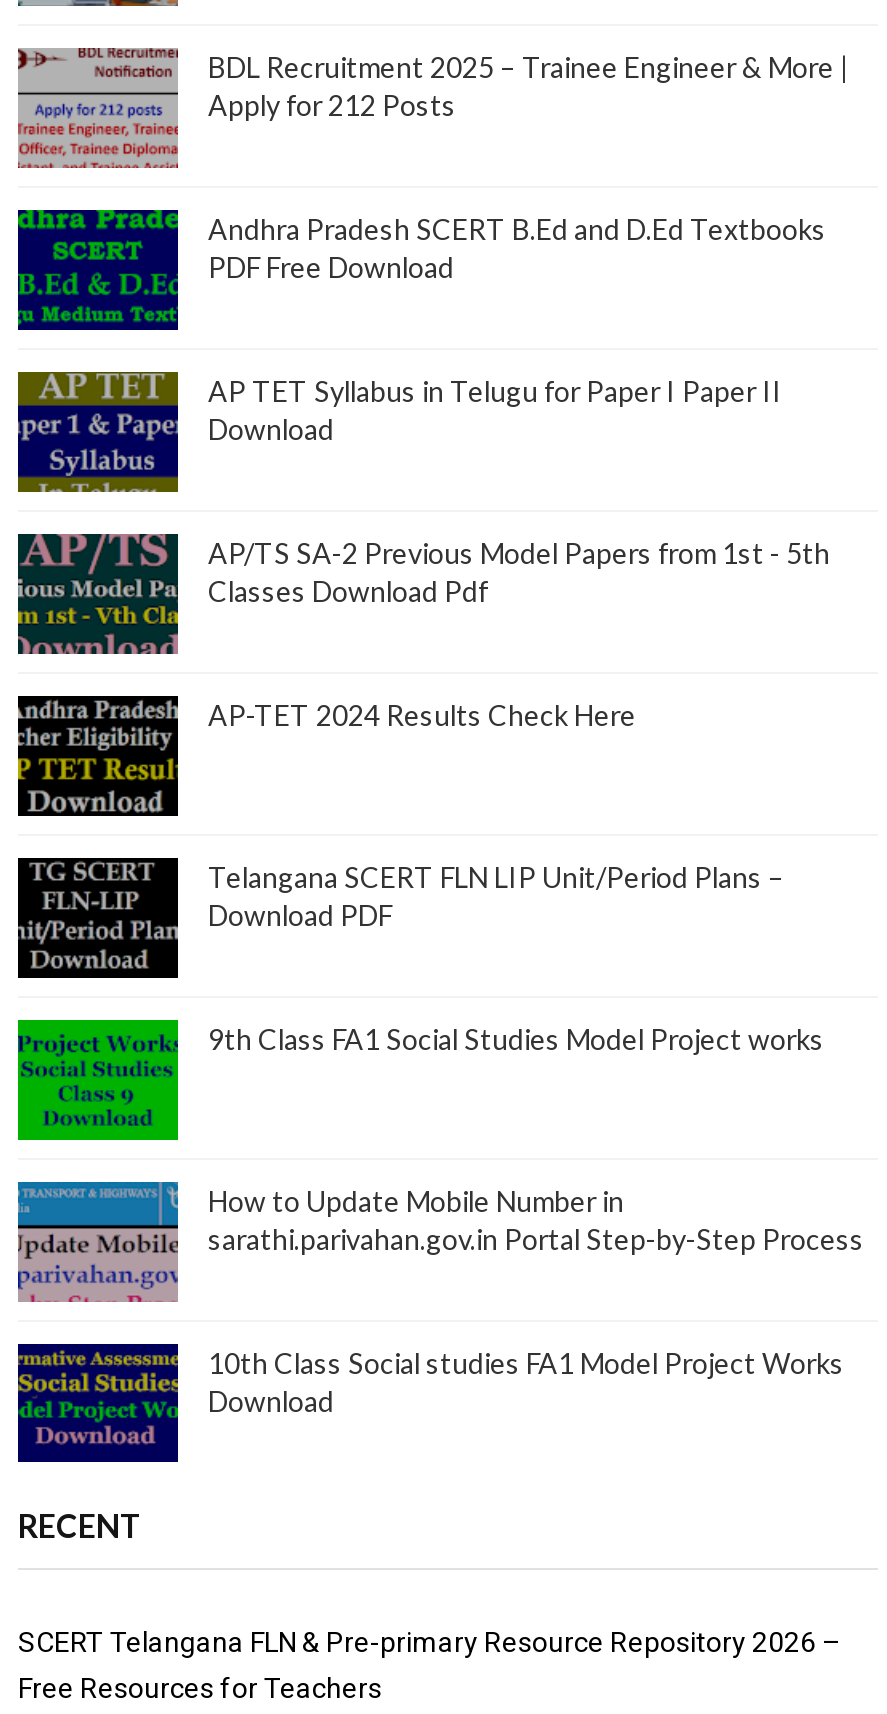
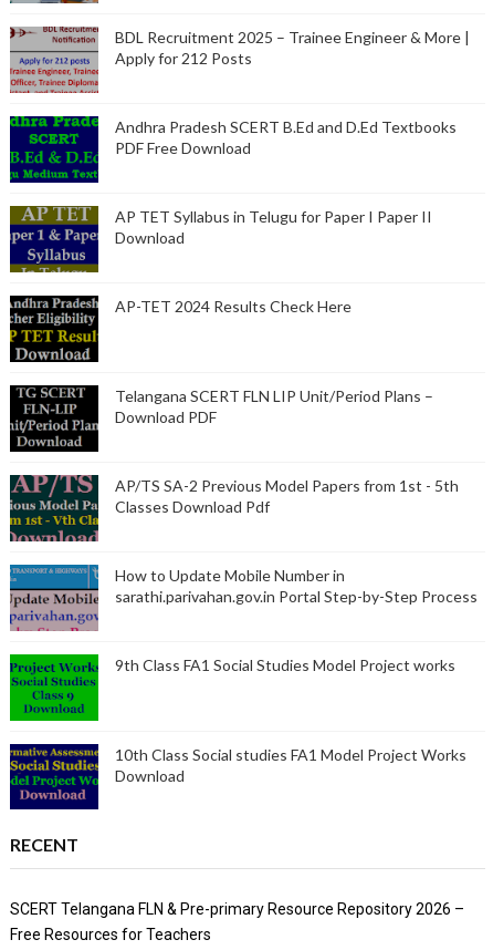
moved down: [image] | AP/TS SA-2 Previous Model Papers from 1st - 5th | Classes Download Pdf

moved up: [image] | AP-TET 2024 Results Check Here | Telangana SCERT FLN LIP Unit/Period Plans – | Download PDF

moved down: [image] | 9th Class FA1 Social Studies Model Project works

moved up: [image] | How to Update Mobile Number in | sarathi.parivahan.gov.in Portal Step-by-Step Process
